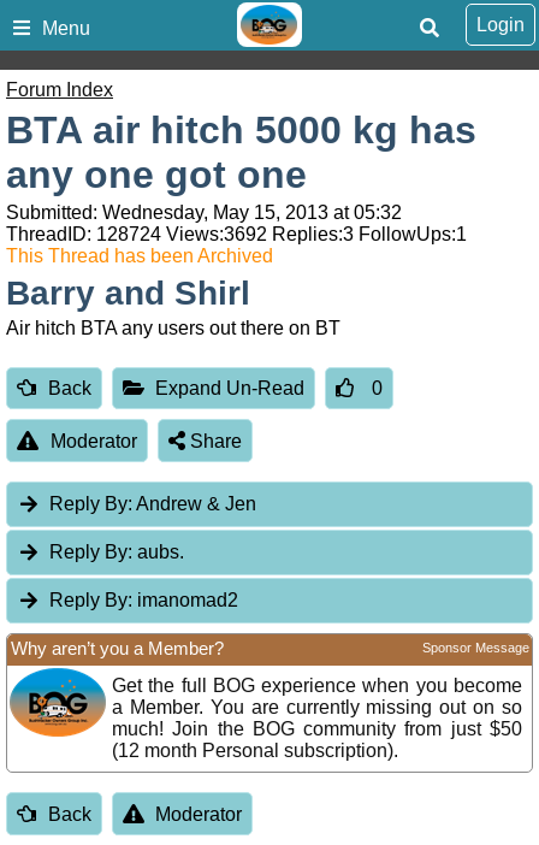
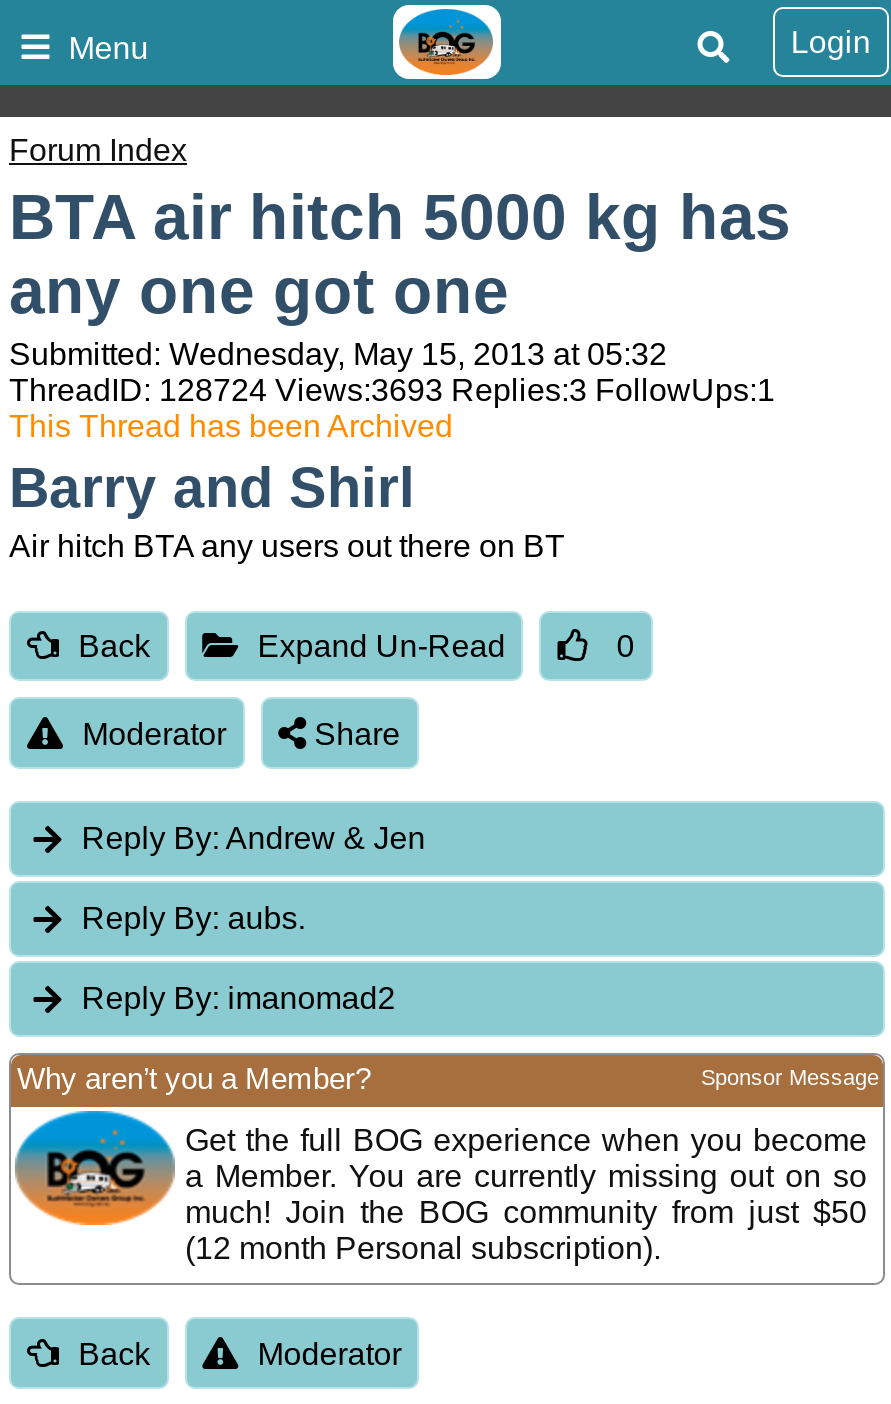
- ThreadID: 128724 Views:3692 Replies:3 FollowUps:1
+ ThreadID: 128724 Views:3693 Replies:3 FollowUps:1
